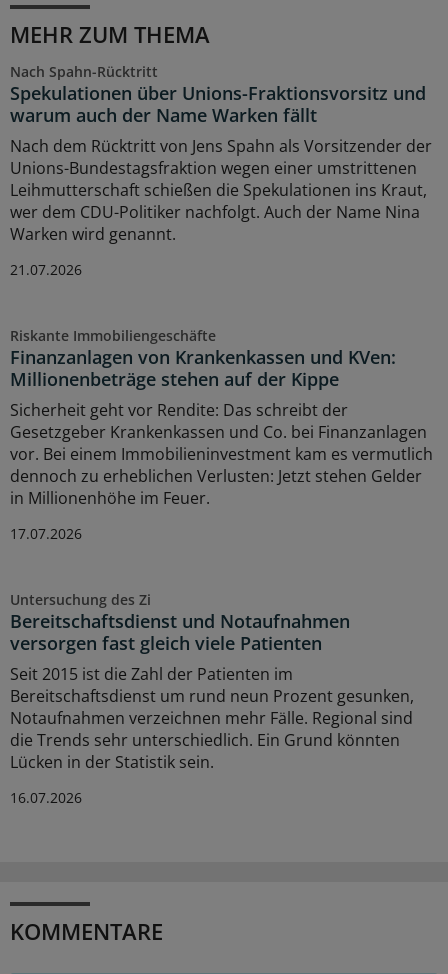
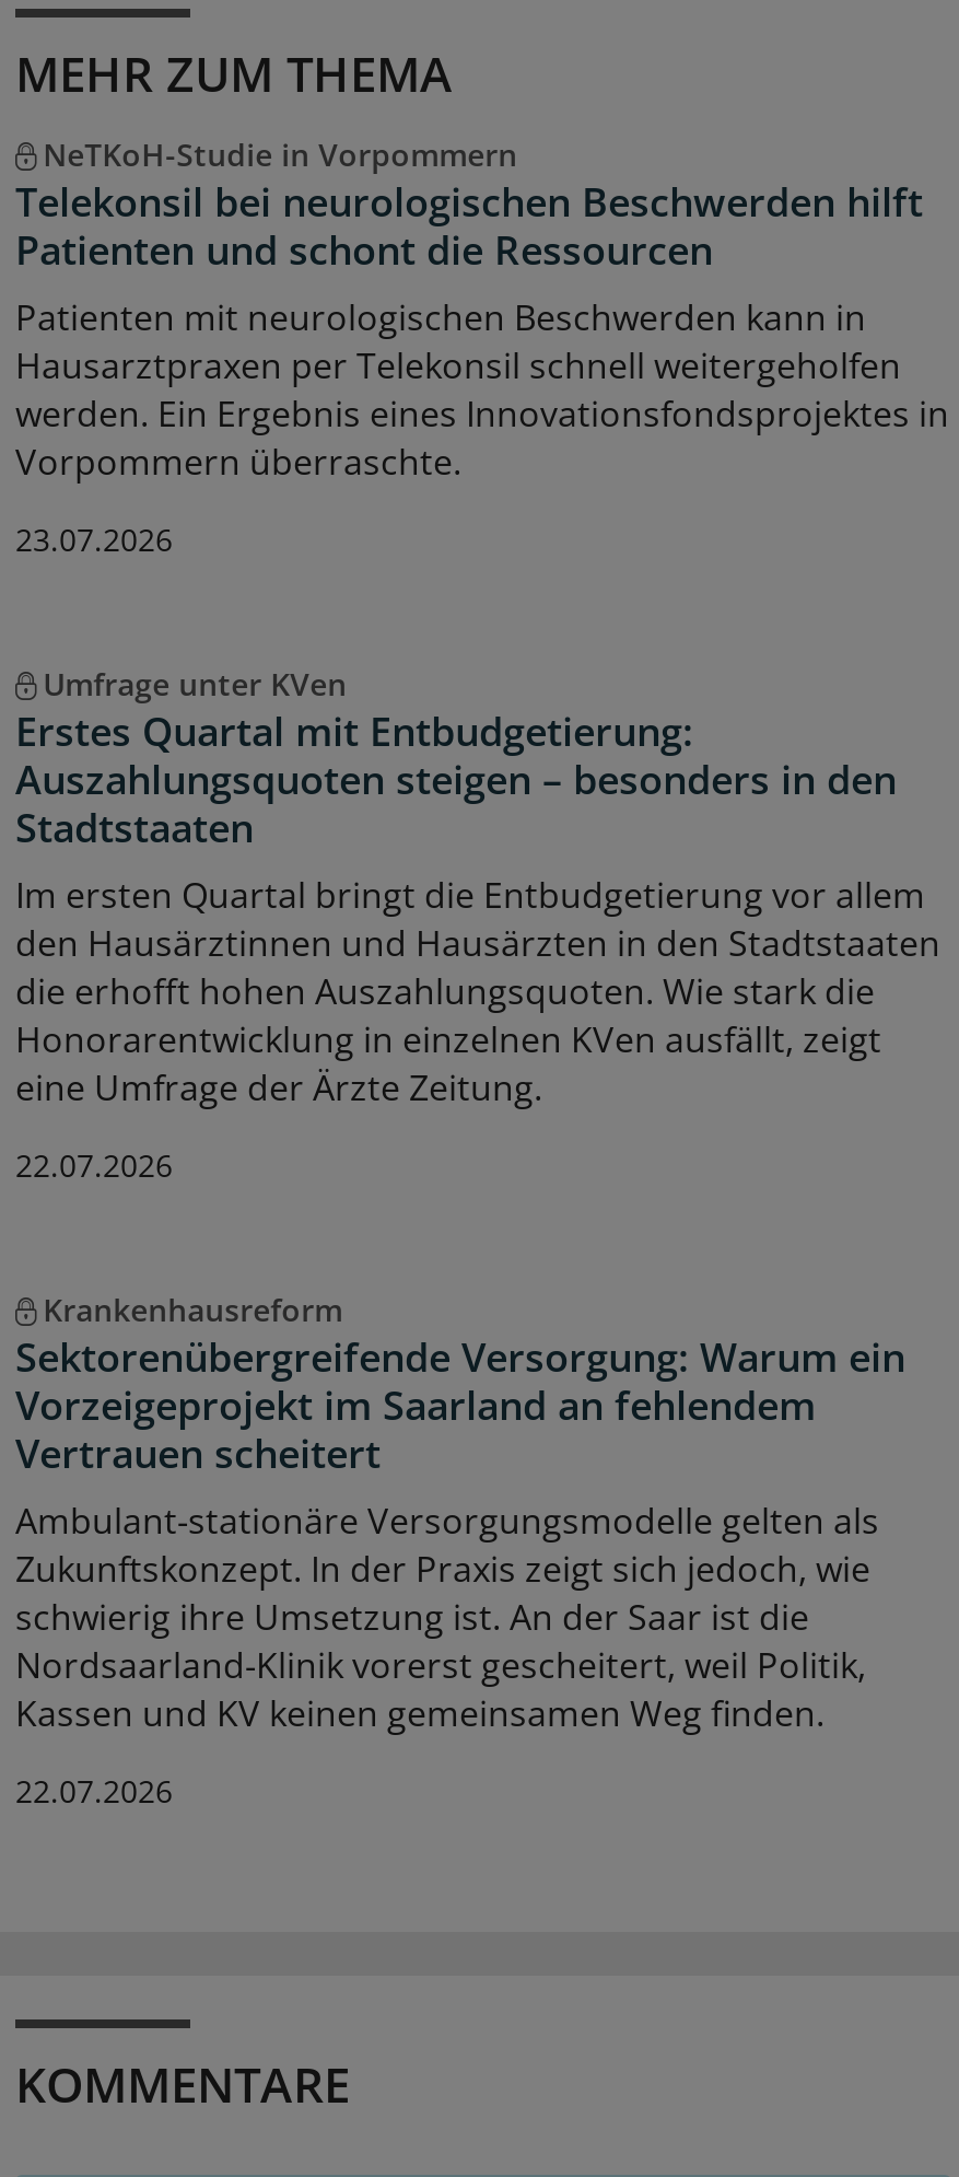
- Nach Spahn-Rücktritt
- Spekulationen über Unions-Fraktionsvorsitz und
- warum auch der Name Warken fällt
- Nach dem Rücktritt von Jens Spahn als Vorsitzender der
- Unions-Bundestagsfraktion wegen einer umstrittenen
- Leihmutterschaft schießen die Spekulationen ins Kraut,
- wer dem CDU-Politiker nachfolgt. Auch der Name Nina
- Warken wird genannt.
+ NeTKoH-Studie in Vorpommern
+ Telekonsil bei neurologischen Beschwerden hilft
+ Patienten und schont die Ressourcen
+ Patienten mit neurologischen Beschwerden kann in
+ Hausarztpraxen per Telekonsil schnell weitergeholfen
+ werden. Ein Ergebnis eines Innovationsfondsprojektes in
+ Vorpommern überraschte.

- 21.07.2026
+ 23.07.2026

- Riskante Immobiliengeschäfte
- Finanzanlagen von Krankenkassen und KVen:
- Millionenbeträge stehen auf der Kippe
- Sicherheit geht vor Rendite: Das schreibt der
- Gesetzgeber Krankenkassen und Co. bei Finanzanlagen
- vor. Bei einem Immobilieninvestment kam es vermutlich
- dennoch zu erheblichen Verlusten: Jetzt stehen Gelder
- in Millionenhöhe im Feuer.
+ Umfrage unter KVen
+ Erstes Quartal mit Entbudgetierung:
+ Auszahlungsquoten steigen – besonders in den
+ Stadtstaaten
+ Im ersten Quartal bringt die Entbudgetierung vor allem
+ den Hausärztinnen und Hausärzten in den Stadtstaaten
+ die erhofft hohen Auszahlungsquoten. Wie stark die
+ Honorarentwicklung in einzelnen KVen ausfällt, zeigt
+ eine Umfrage der Ärzte Zeitung.

- 17.07.2026
+ 22.07.2026

- Untersuchung des Zi
- Bereitschaftsdienst und Notaufnahmen
- versorgen fast gleich viele Patienten
- Seit 2015 ist die Zahl der Patienten im
- Bereitschaftsdienst um rund neun Prozent gesunken,
- Notaufnahmen verzeichnen mehr Fälle. Regional sind
- die Trends sehr unterschiedlich. Ein Grund könnten
- Lücken in der Statistik sein.
+ Krankenhausreform
+ Sektorenübergreifende Versorgung: Warum ein
+ Vorzeigeprojekt im Saarland an fehlendem
+ Vertrauen scheitert
+ Ambulant-stationäre Versorgungsmodelle gelten als
+ Zukunftskonzept. In der Praxis zeigt sich jedoch, wie
+ schwierig ihre Umsetzung ist. An der Saar ist die
+ Nordsaarland-Klinik vorerst gescheitert, weil Politik,
+ Kassen und KV keinen gemeinsamen Weg finden.

- 16.07.2026
+ 22.07.2026
